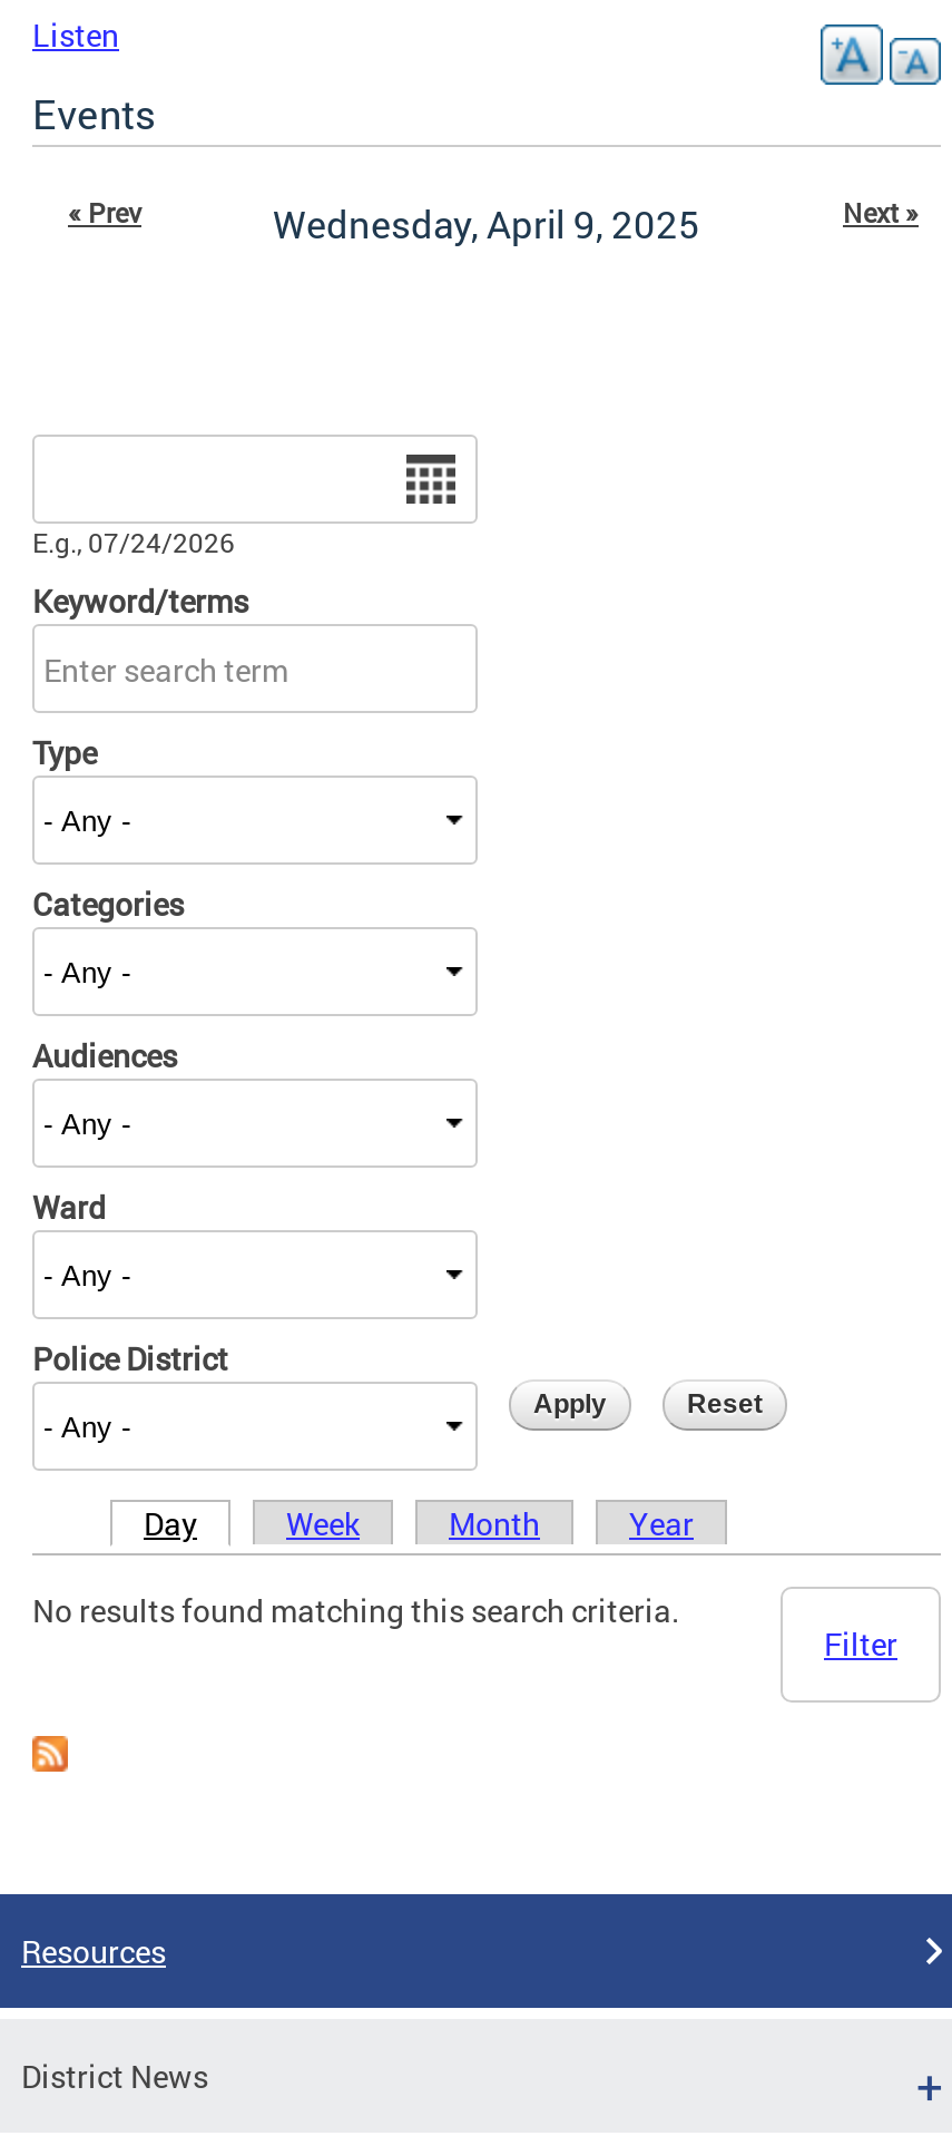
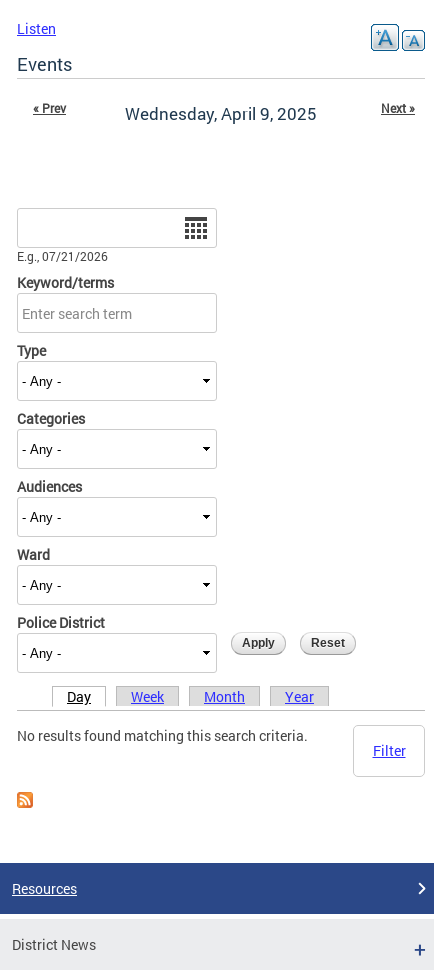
- E.g., 07/24/2026
+ E.g., 07/21/2026
